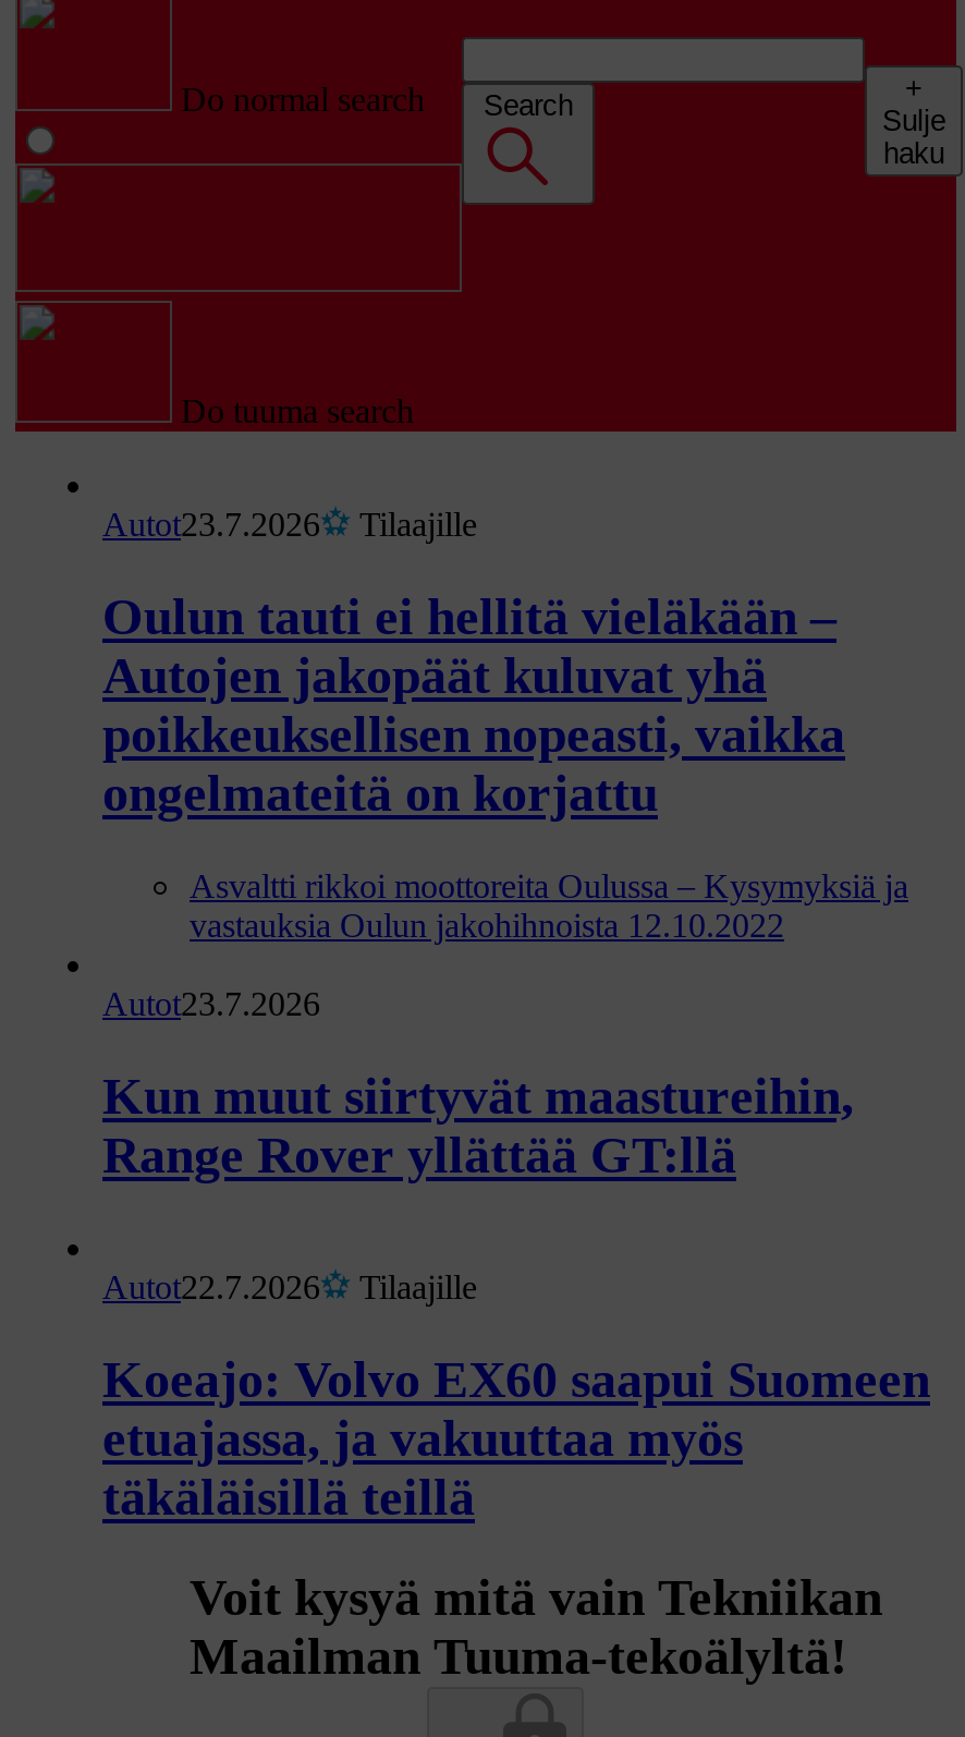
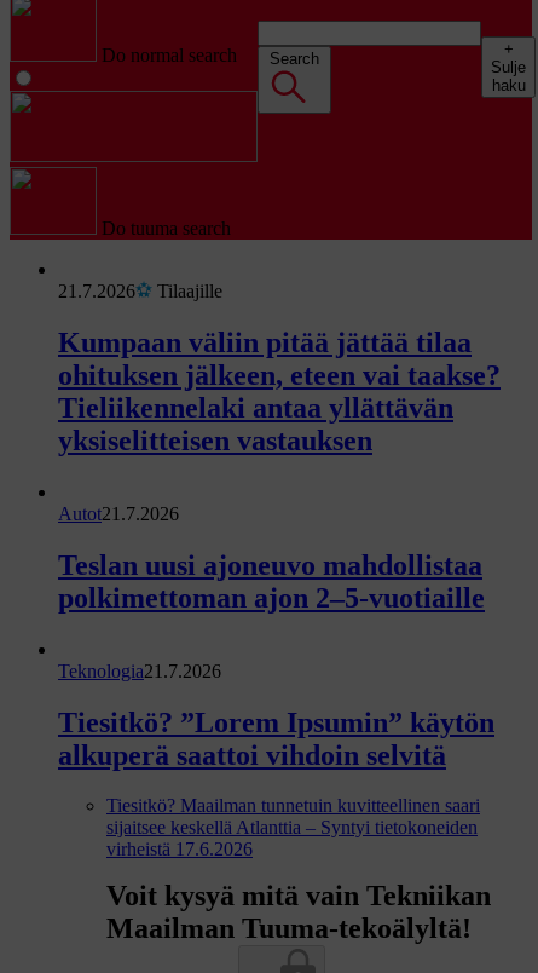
- Autot23.7.2026
+ 21.7.2026

- Oulun tauti ei hellitä vieläkään –
- Autojen jakopäät kuluvat yhä
- poikkeuksellisen nopeasti, vaikka
- ongelmateitä on korjattu
+ Kumpaan väliin pitää jättää tilaa
+ ohituksen jälkeen, eteen vai taakse?
+ Tieliikennelaki antaa yllättävän
+ yksiselitteisen vastauksen

- Asvaltti rikkoi moottoreita Oulussa – Kysymyksiä ja
- vastauksia Oulun jakohihnoista 12.10.2022
+ Autot21.7.2026

- Autot23.7.2026
+ Teslan uusi ajoneuvo mahdollistaa
+ polkimettoman ajon 2–5-vuotiaille

- Kun muut siirtyvät maastureihin,
- Range Rover yllättää GT:llä
+ Teknologia21.7.2026

- Autot22.7.2026
- Tilaajille
+ Tiesitkö? ”Lorem Ipsumin” käytön
+ alkuperä saattoi vihdoin selvitä

- Koeajo: Volvo EX60 saapui Suomeen
- etuajassa, ja vakuuttaa myös
- täkäläisillä teillä
+ Tiesitkö? Maailman tunnetuin kuvitteellinen saari
+ sijaitsee keskellä Atlanttia – Syntyi tietokoneiden
+ virheistä 17.6.2026
